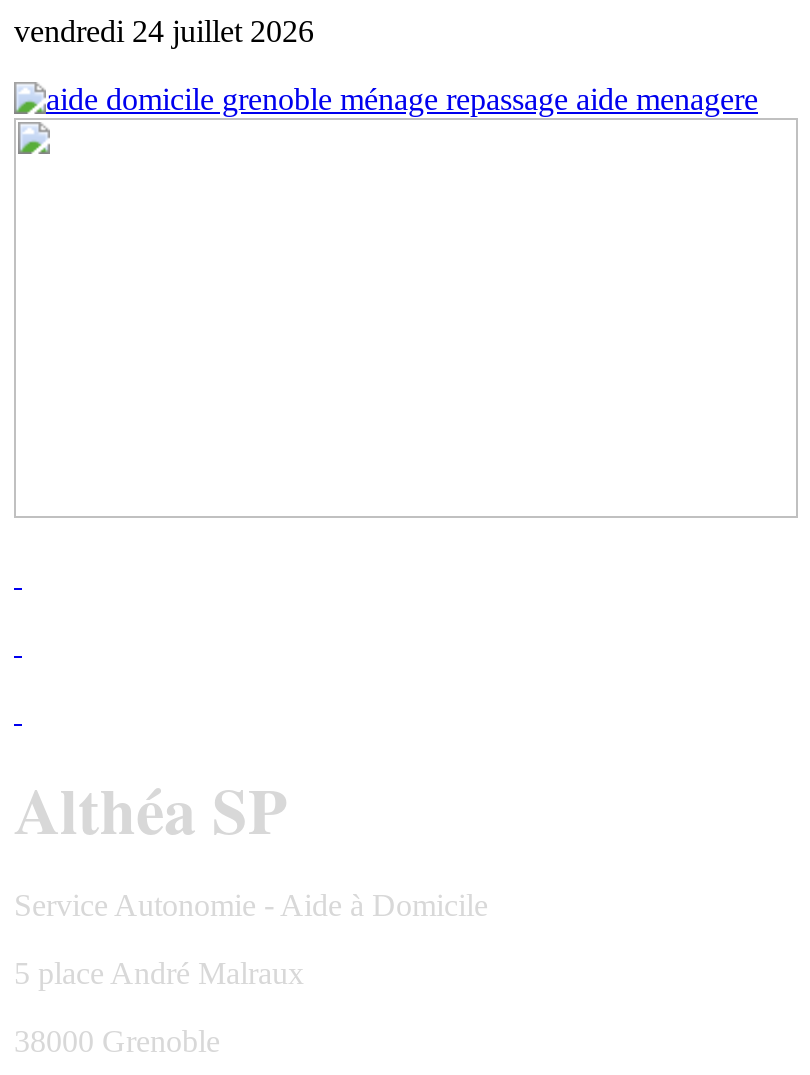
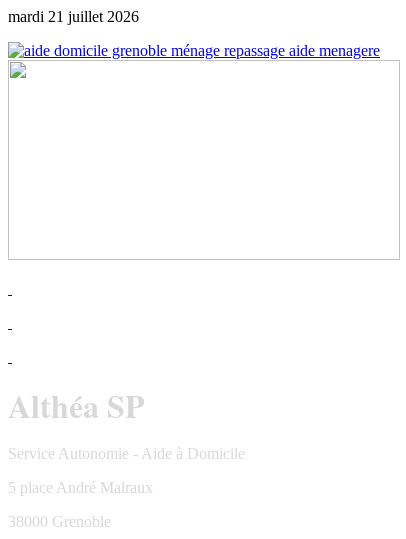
- vendredi 24 juillet 2026
+ mardi 21 juillet 2026
